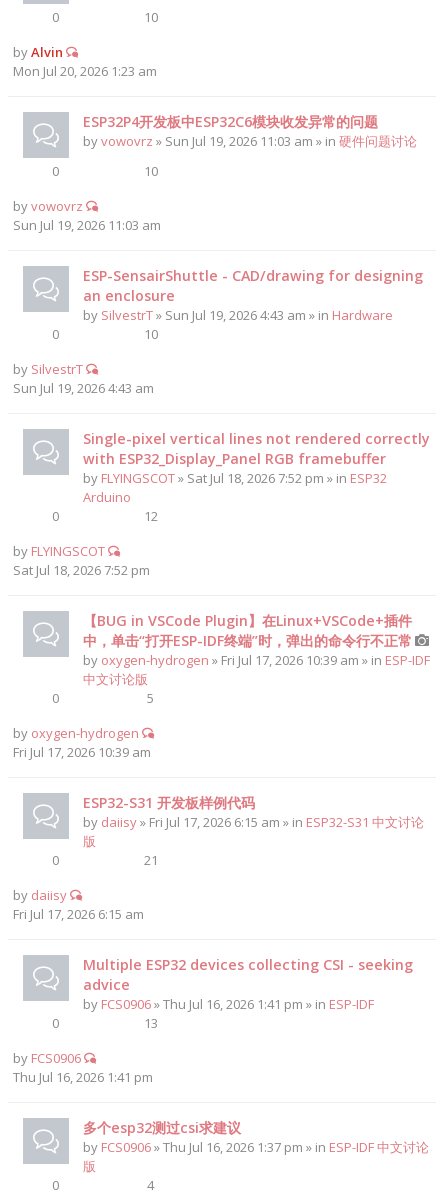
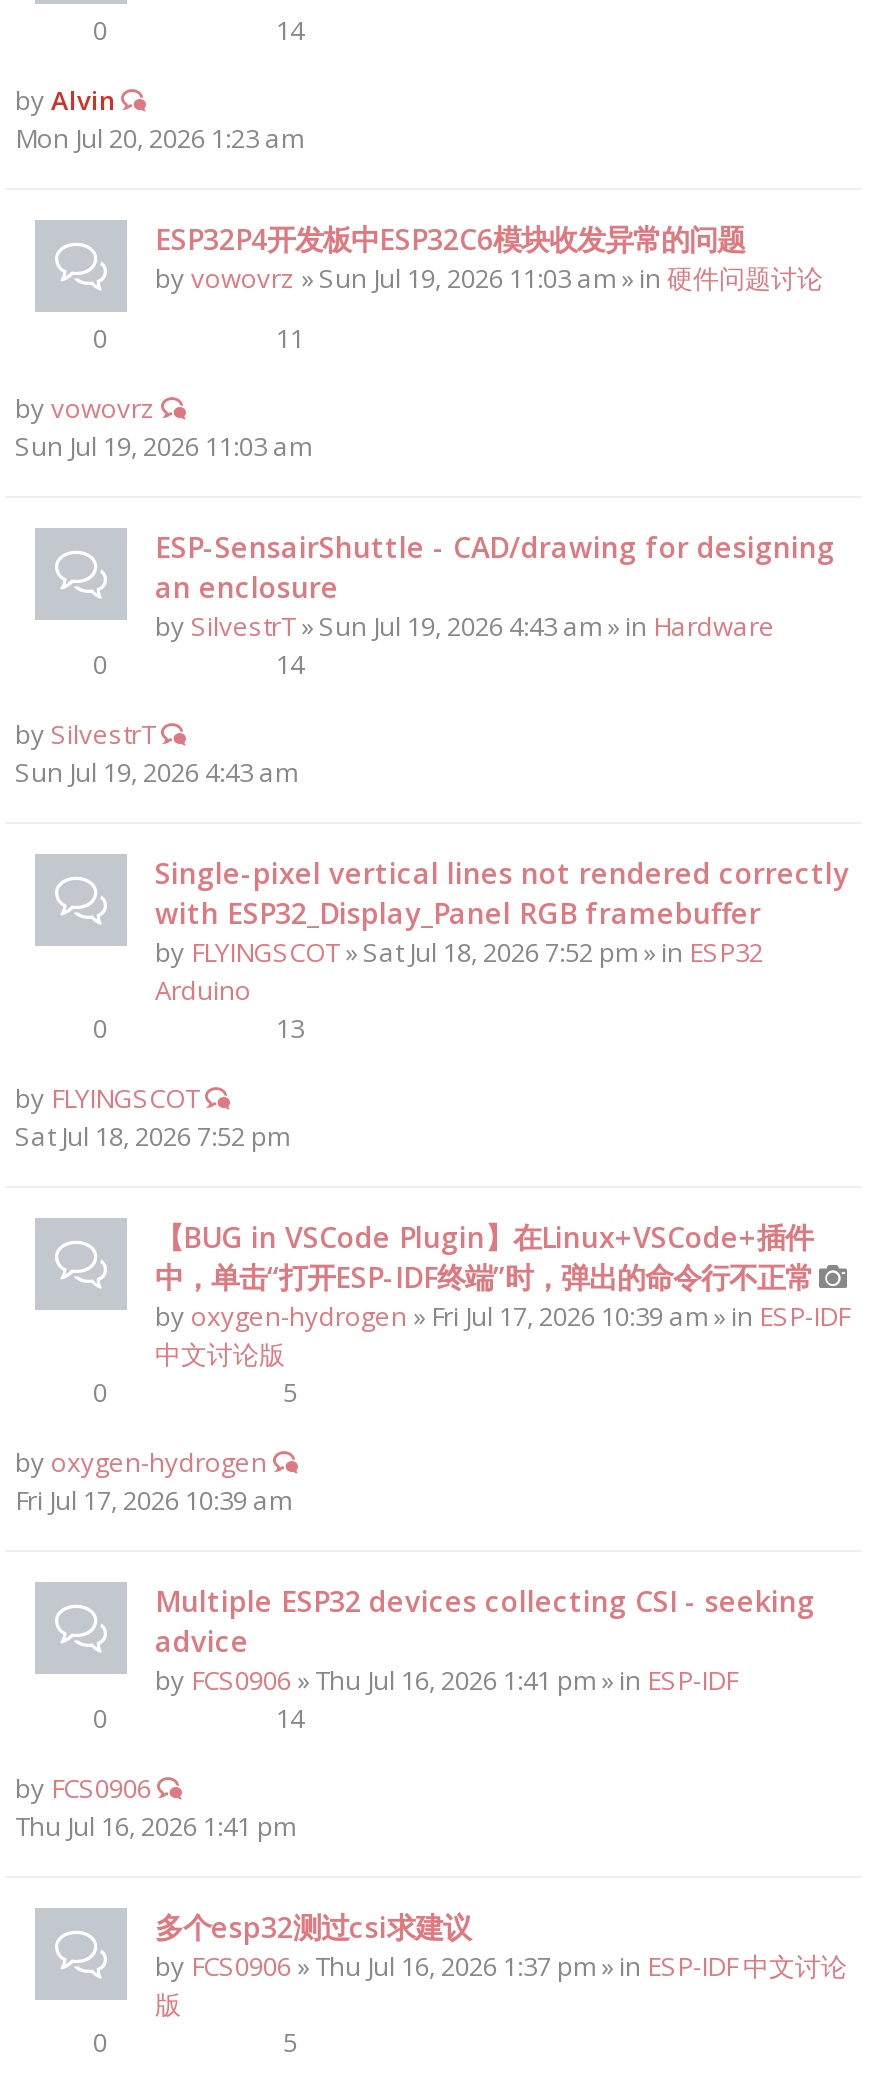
- 10
+ 14

- 10
+ 11

- 10
+ 14

- 12
+ 13

- ESP32-S31 开发板样例代码
- by daiisy» Fri Jul 17, 2026 6:15 am » in ESP32-S31 中文讨论
- 版
- 0
- 21
- by daiisy
- Fri Jul 17, 2026 6:15 am

- 13
+ 14

- 4
+ 5
